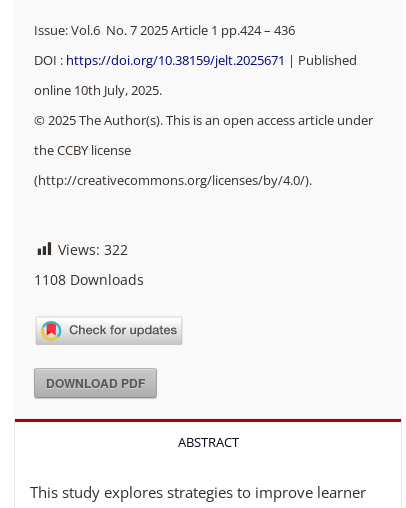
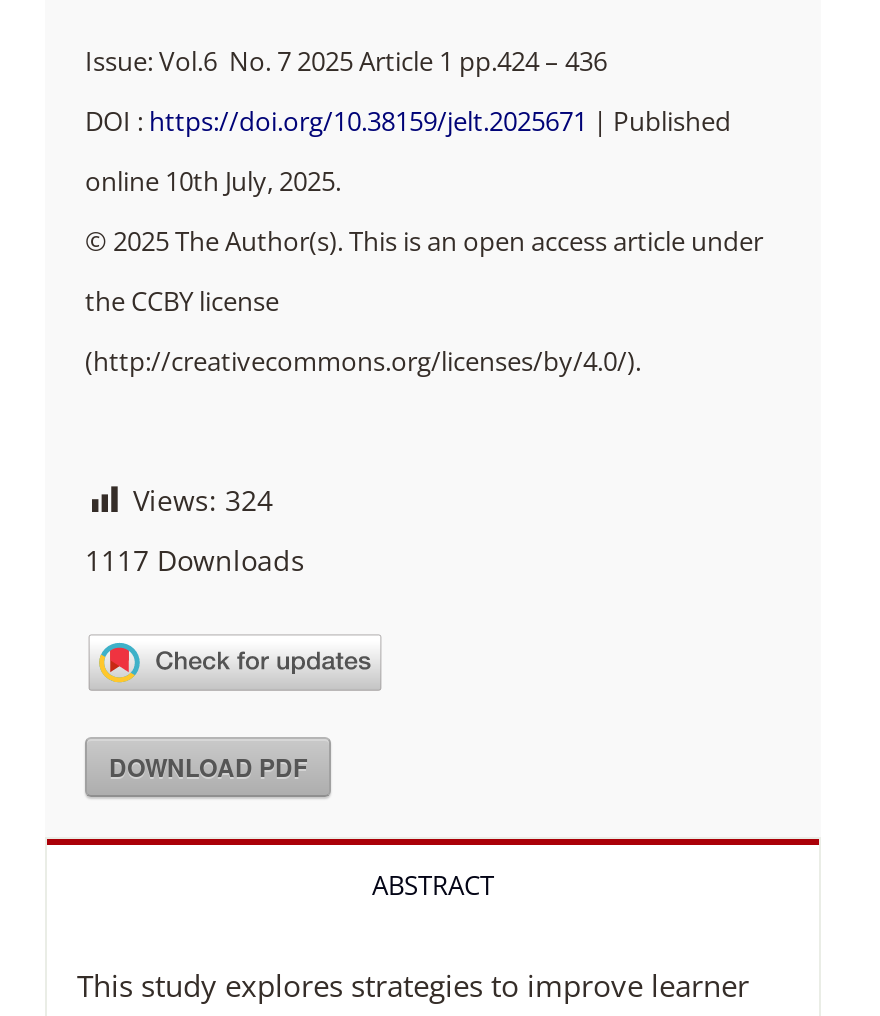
- Views: 322
+ Views: 324

- 1108 Downloads
+ 1117 Downloads
